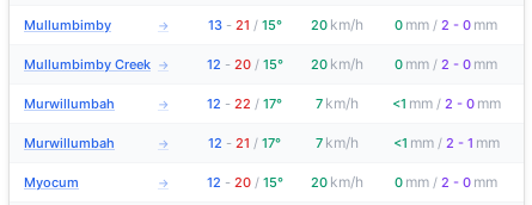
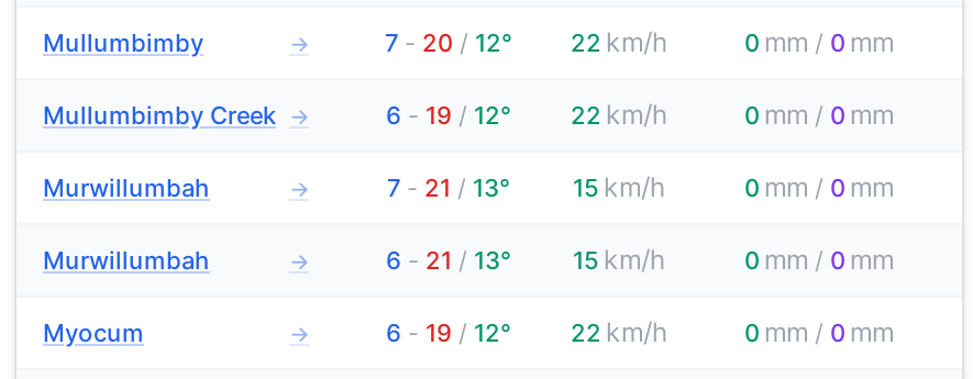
- 13 - 21 / 15°
- 20 km/h
- 0 mm / 2 - 0 mm
+ 7 - 20 / 12°
+ 22 km/h
+ 0 mm / 0 mm

- 12 - 20 / 15°
- 20 km/h
- 0 mm / 2 - 0 mm
+ 6 - 19 / 12°
+ 22 km/h
+ 0 mm / 0 mm

- 12 - 22 / 17°
- 7 km/h
- <1 mm / 2 - 0 mm
+ 7 - 21 / 13°
+ 15 km/h
+ 0 mm / 0 mm

- 12 - 21 / 17°
- 7 km/h
- <1 mm / 2 - 1 mm
+ 6 - 21 / 13°
+ 15 km/h
+ 0 mm / 0 mm

- 12 - 20 / 15°
- 20 km/h
- 0 mm / 2 - 0 mm
+ 6 - 19 / 12°
+ 22 km/h
+ 0 mm / 0 mm
